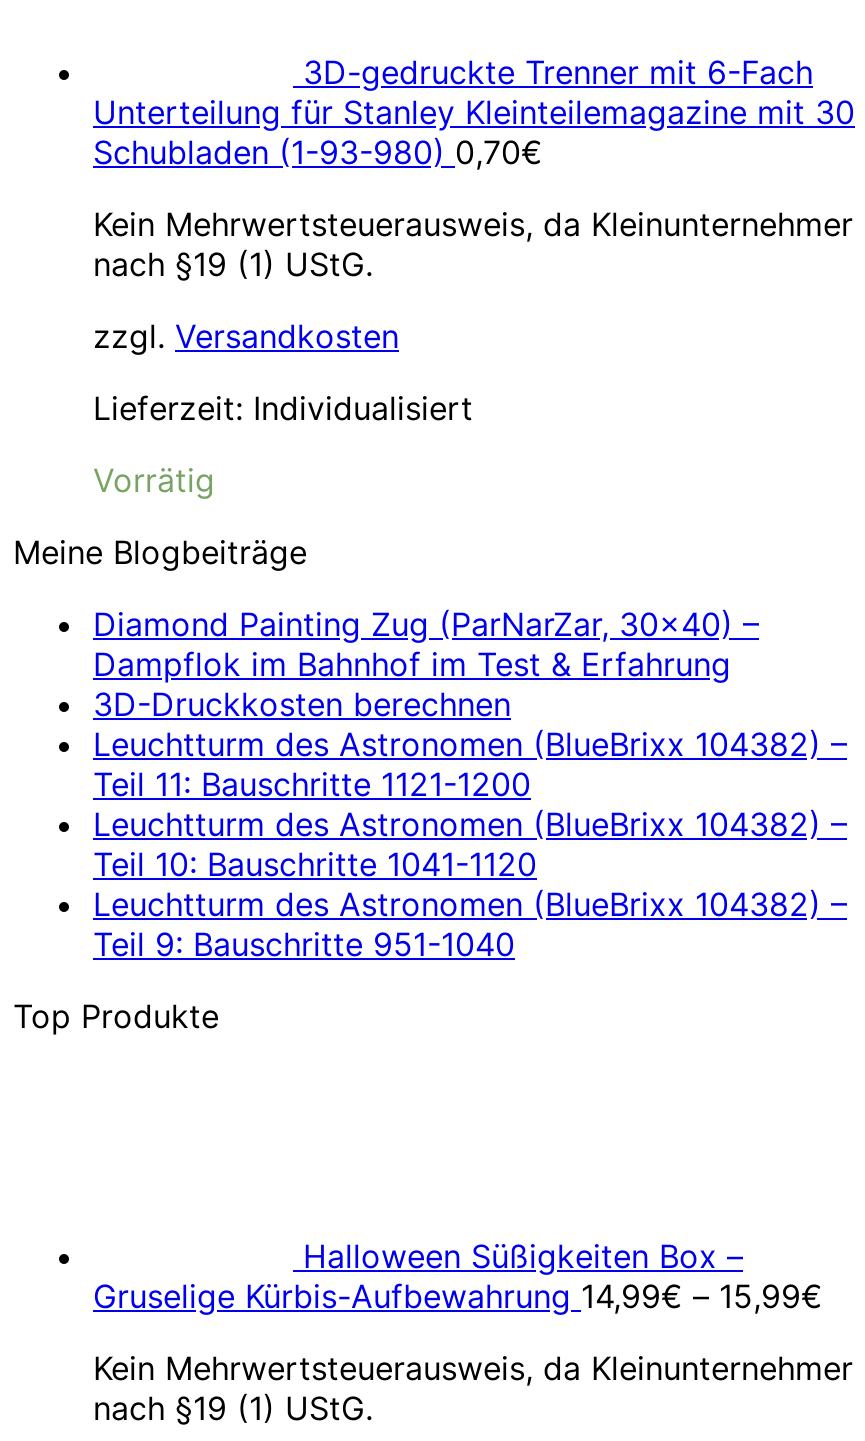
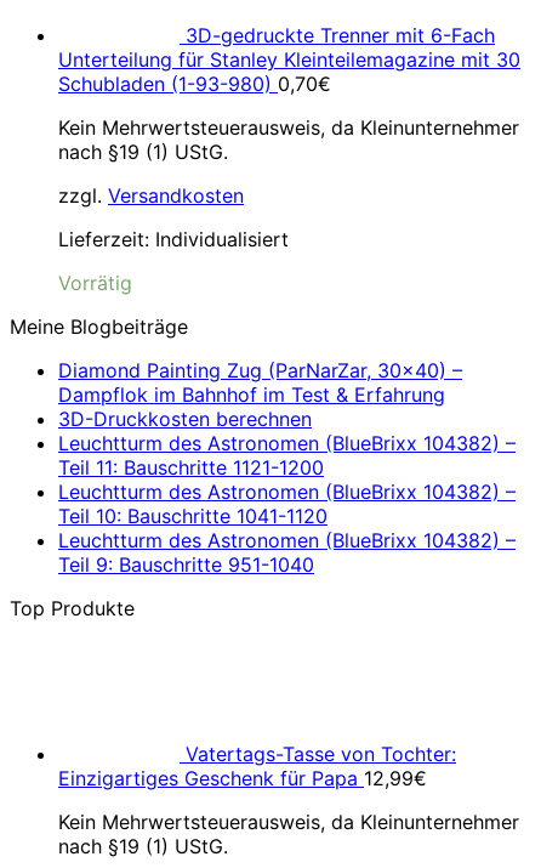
- Halloween Süßigkeiten Box –
- Gruselige Kürbis-Aufbewahrung 14,99€– 15,99€
+ Vatertags-Tasse von Tochter:
+ Einzigartiges Geschenk für Papa 12,99€
